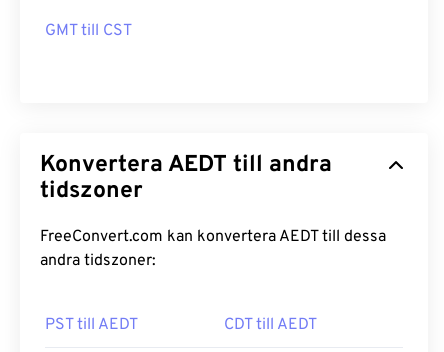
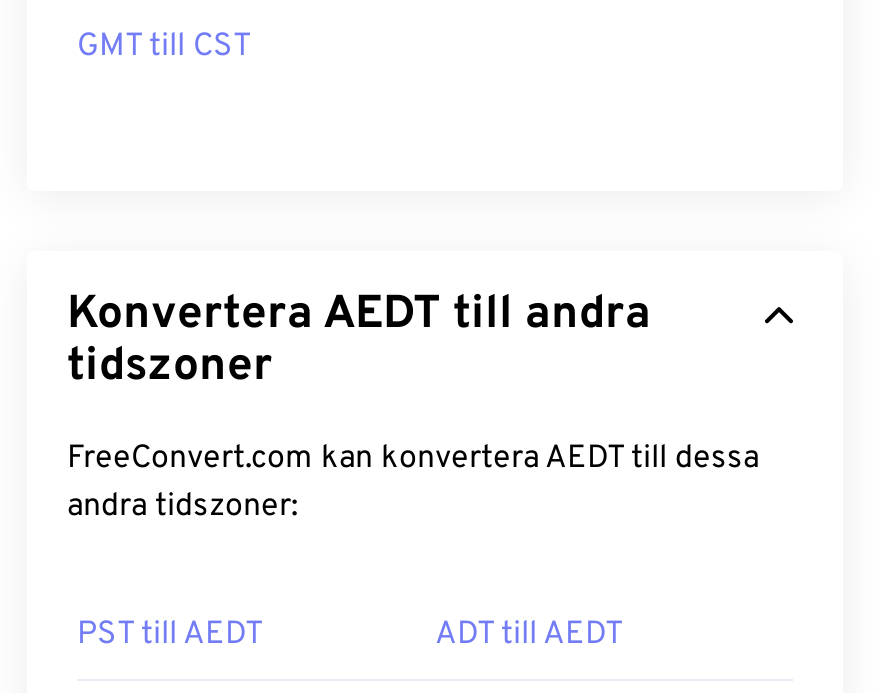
- CDT till AEDT
+ ADT till AEDT
